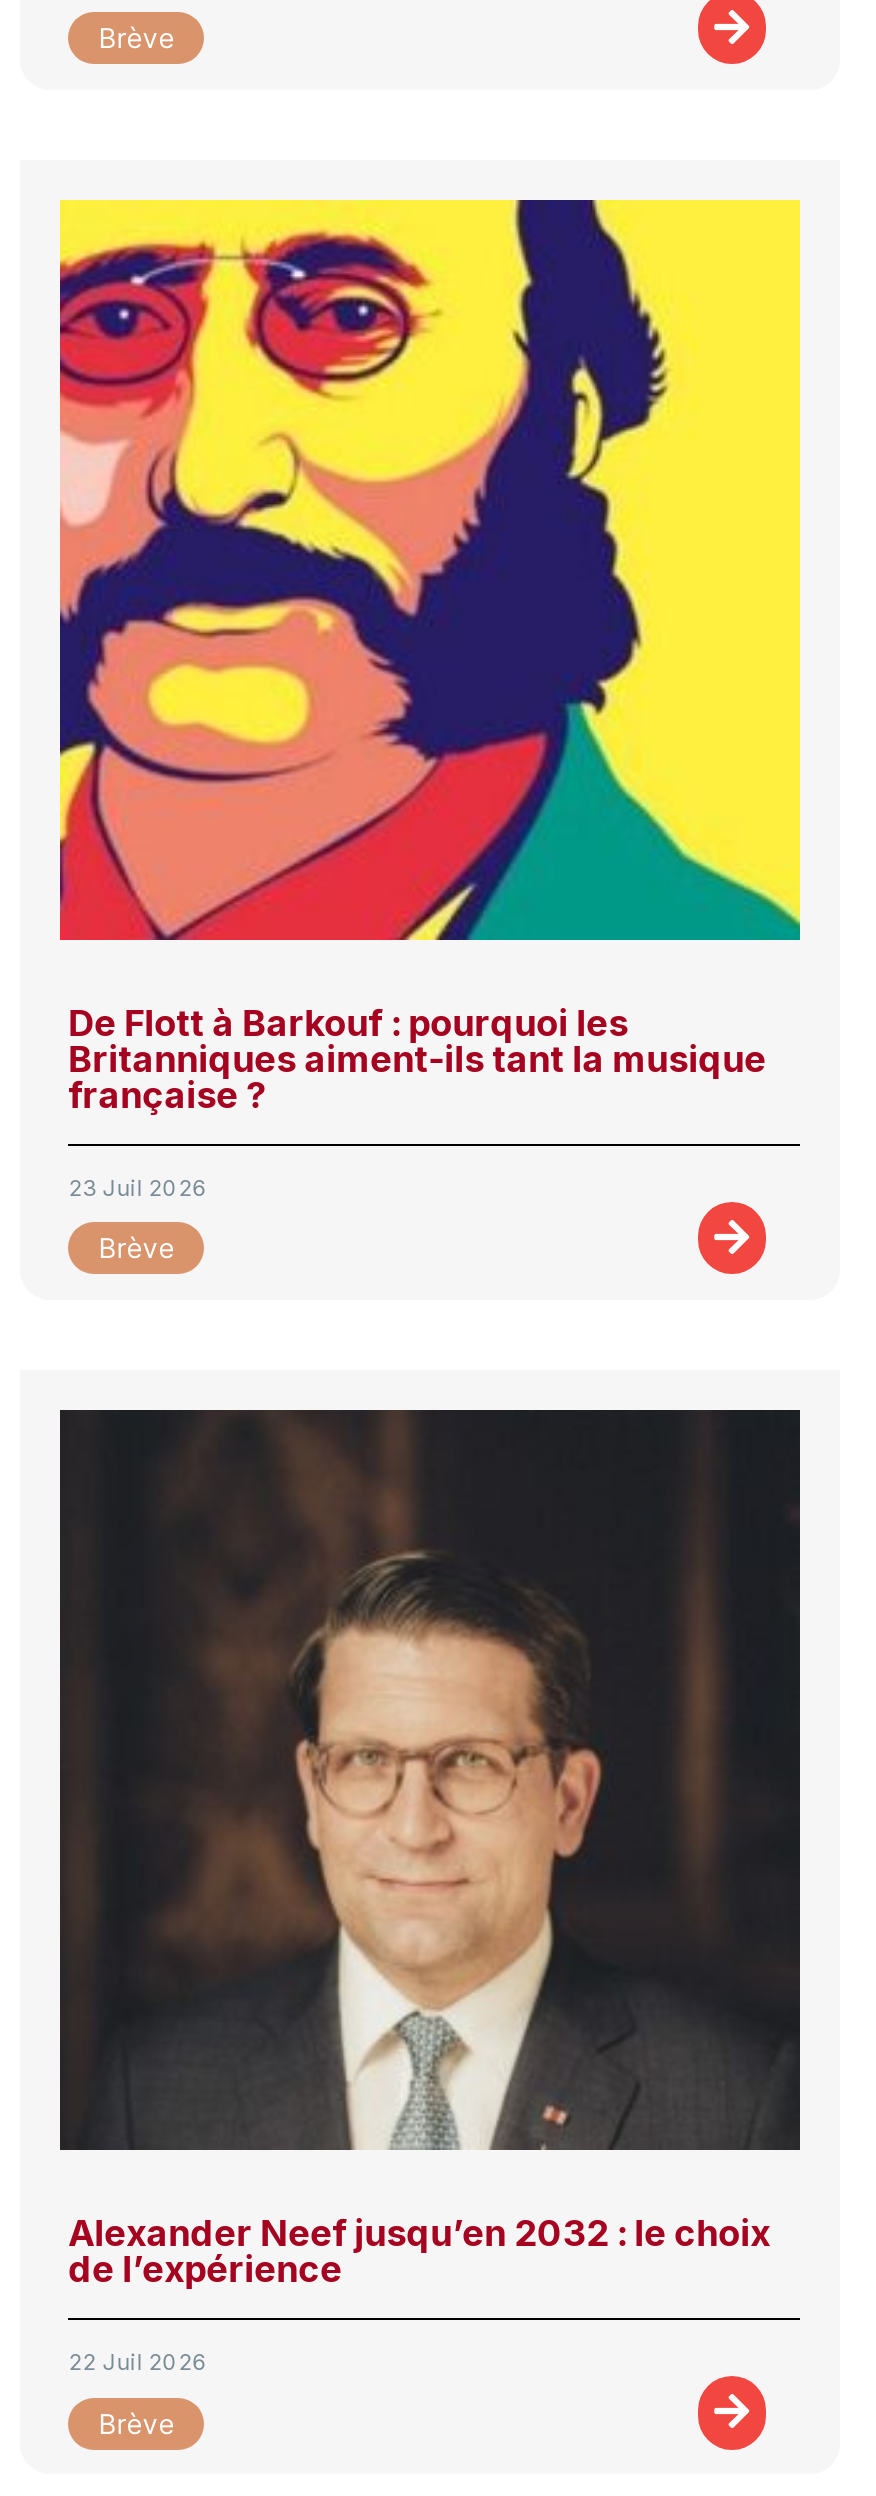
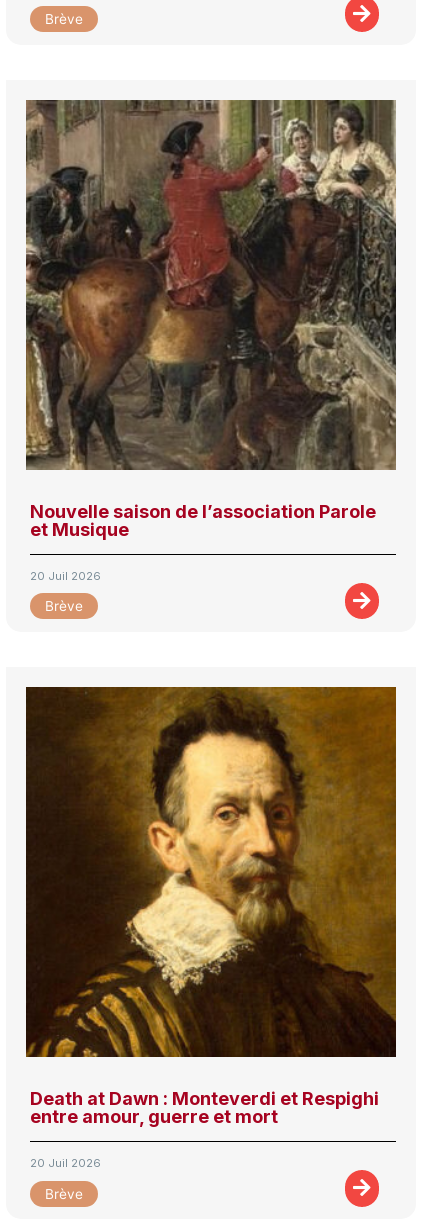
- [image]
- De Flott à Barkouf : pourquoi les
- Britanniques aiment-ils tant la musique
- française ?
+ [image]
+ Nouvelle saison de l’association Parole
+ et Musique

- 23 Juil 2026
+ 20 Juil 2026

- [image]
- Alexander Neef jusqu’en 2032 : le choix
- de l’expérience
+ [image]
+ Death at Dawn : Monteverdi et Respighi
+ entre amour, guerre et mort

- 22 Juil 2026
+ 20 Juil 2026
